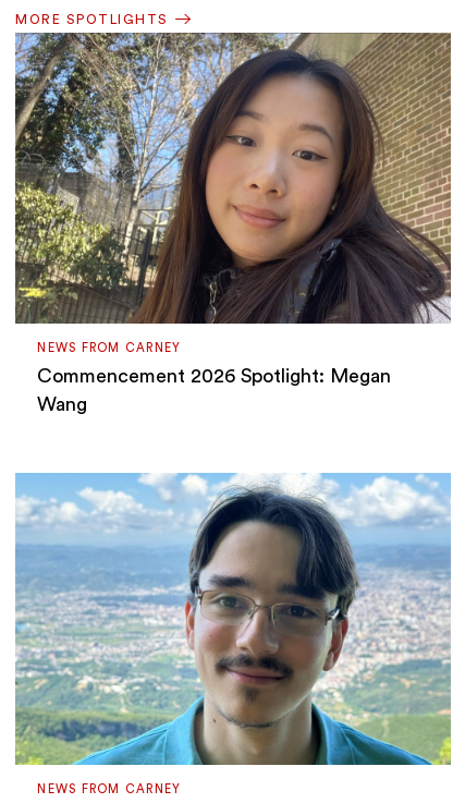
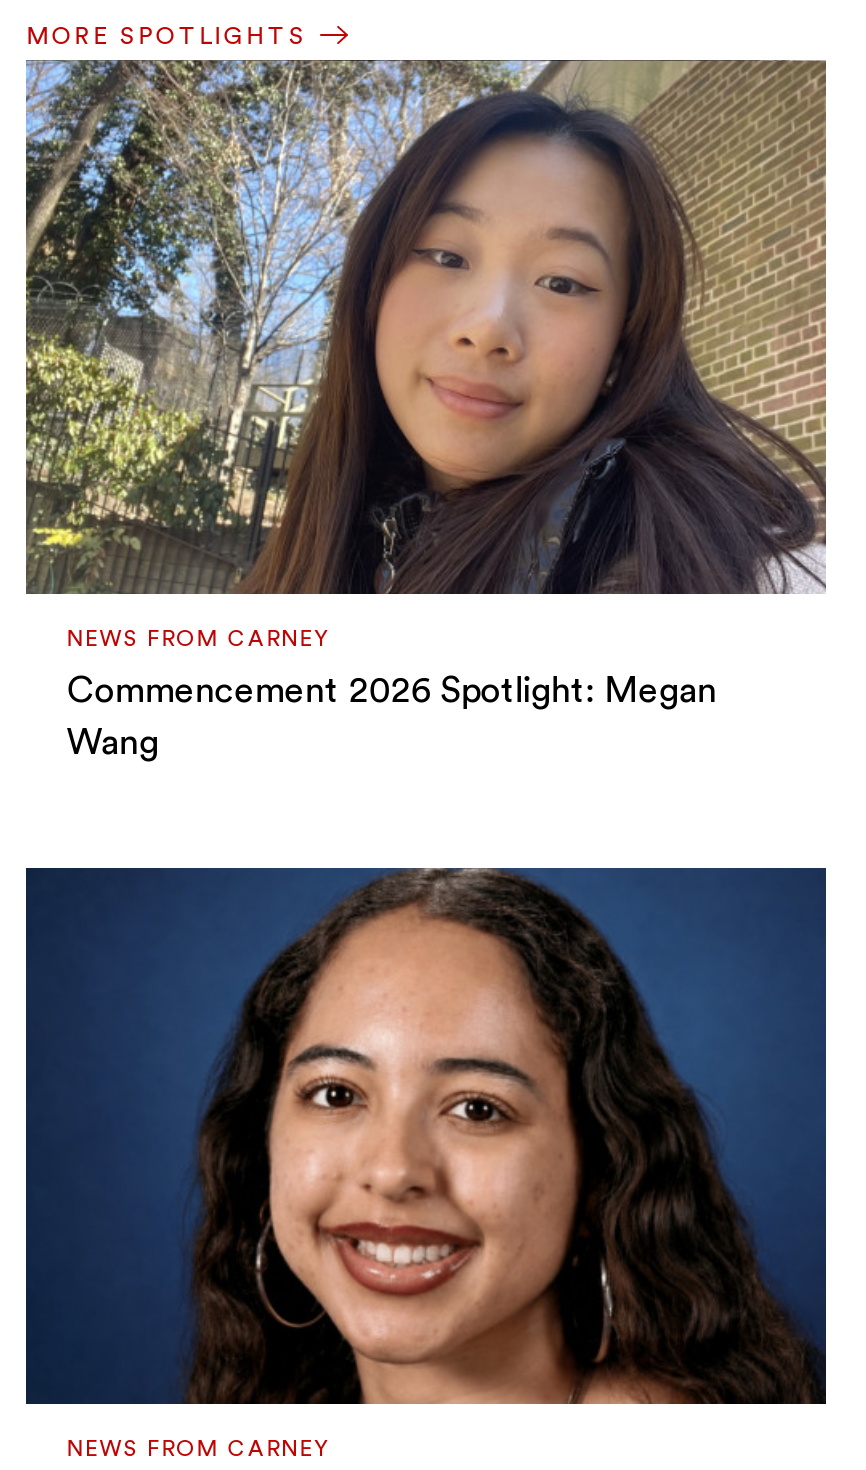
- [image]
+ [image]
